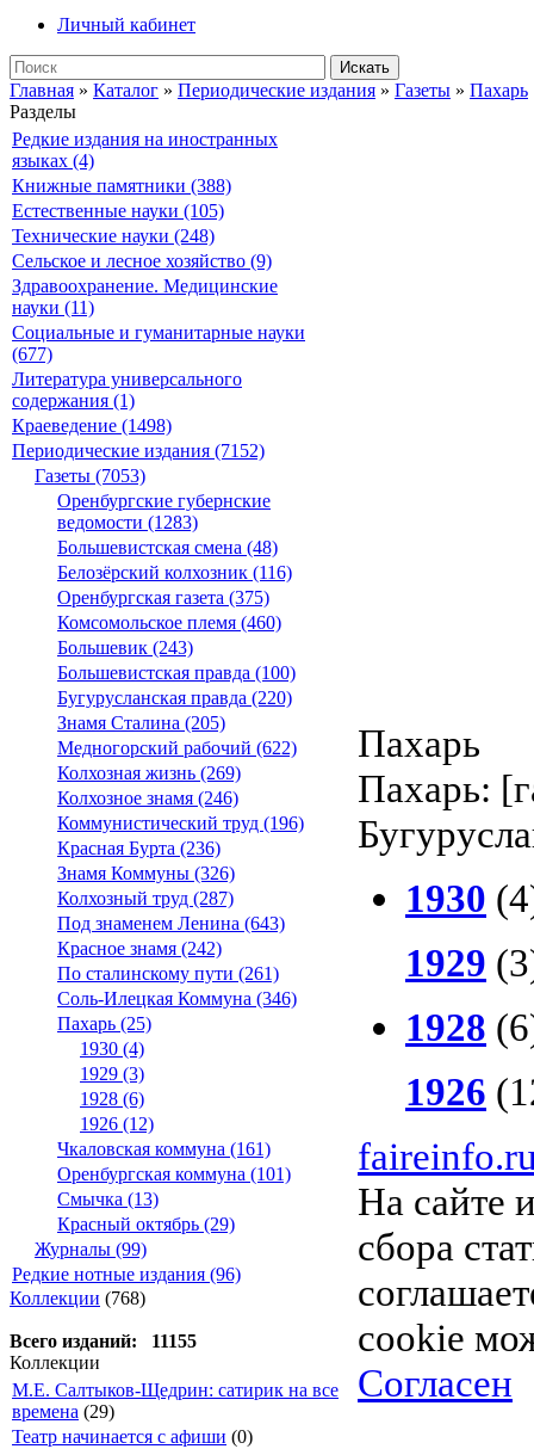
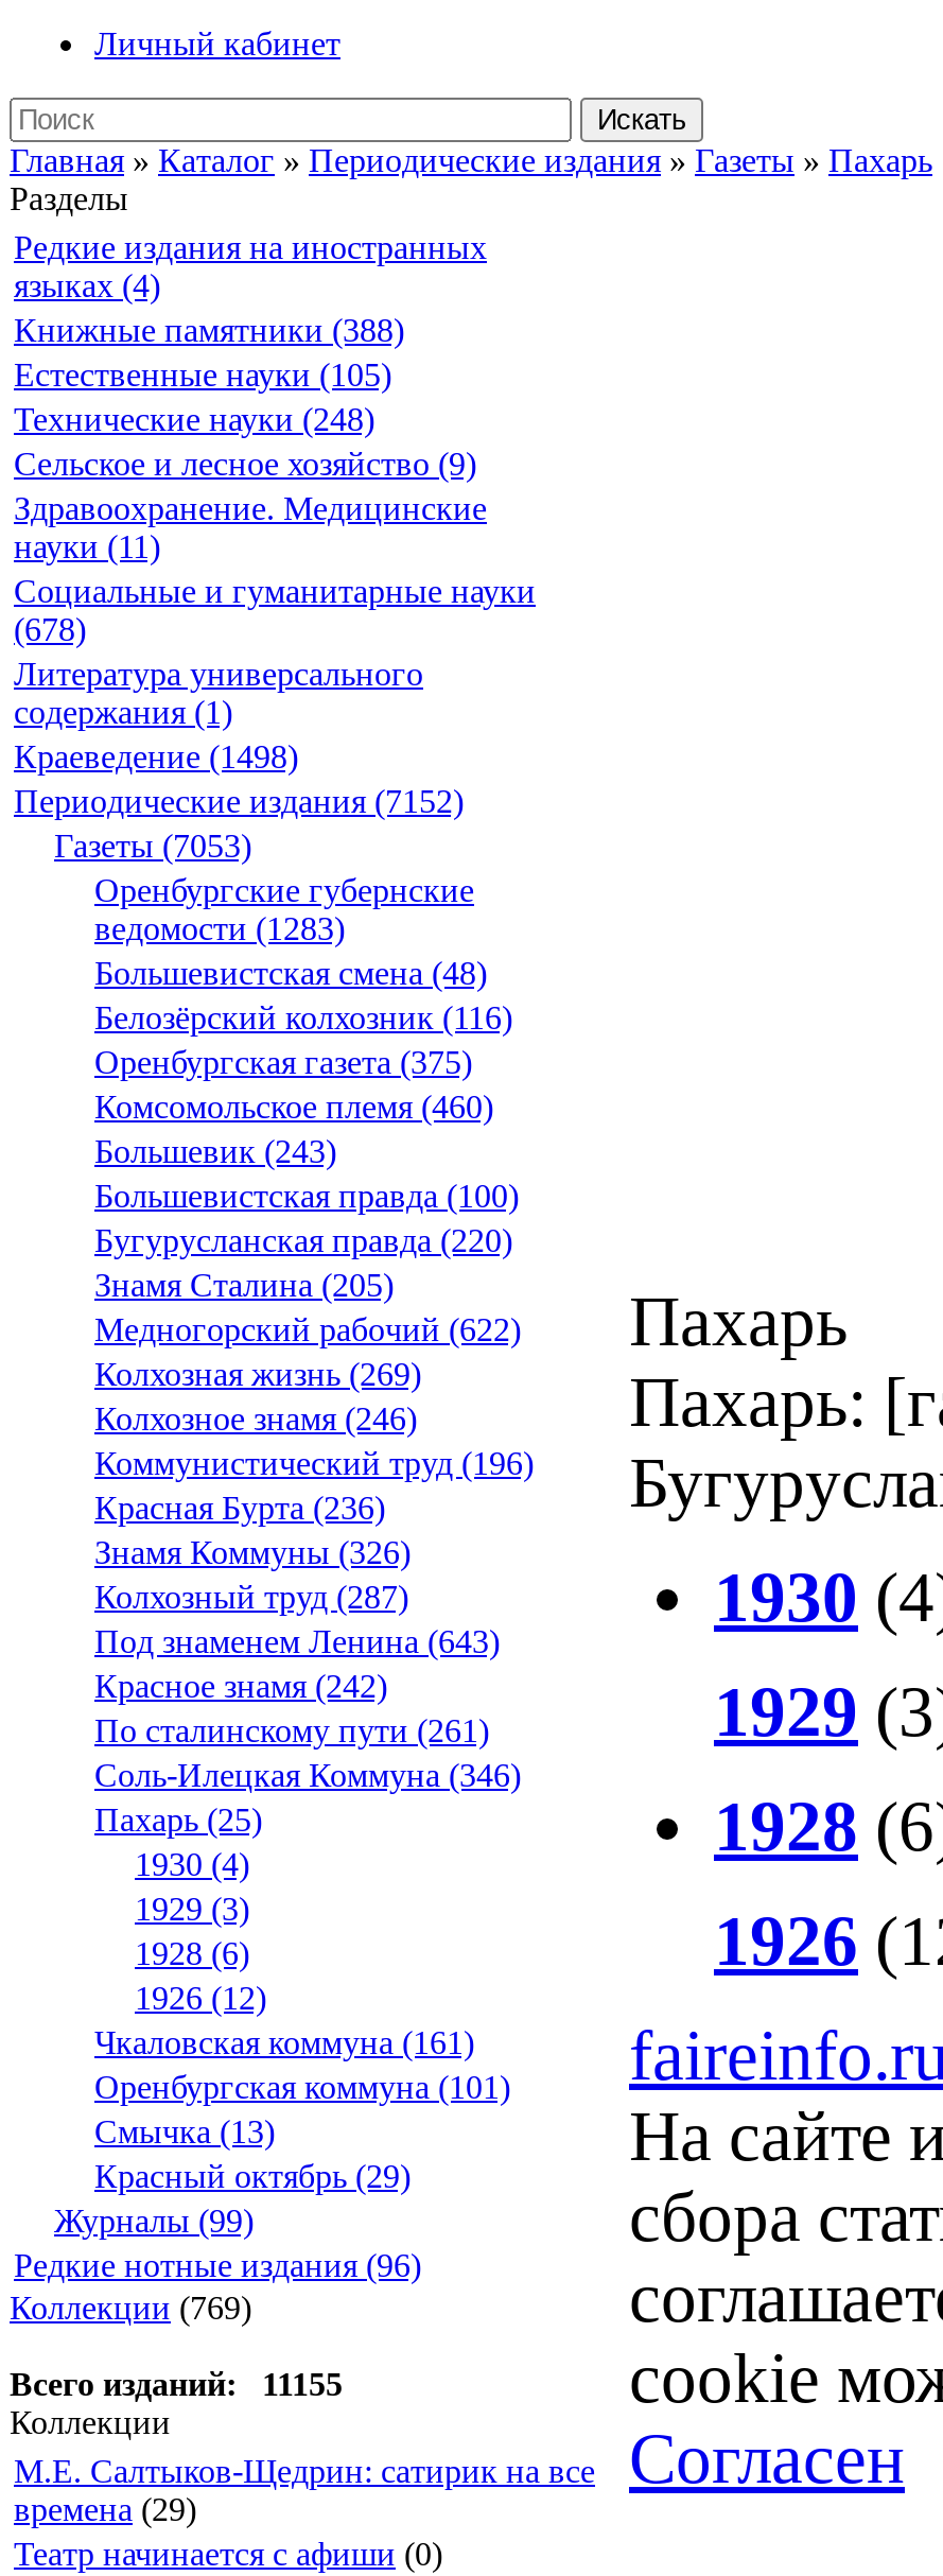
- (677)
+ (678)

- Коллекции (768)
+ Коллекции (769)
